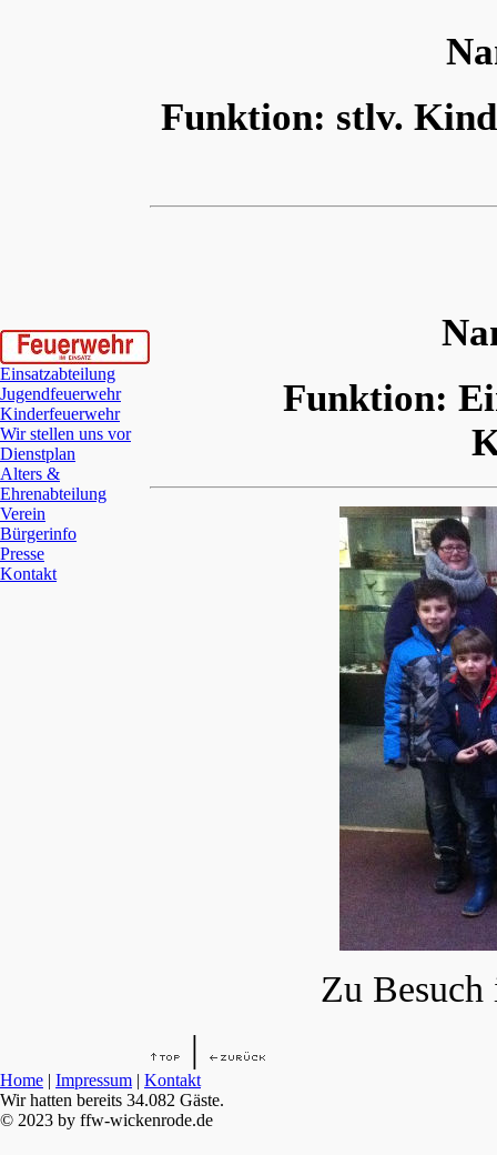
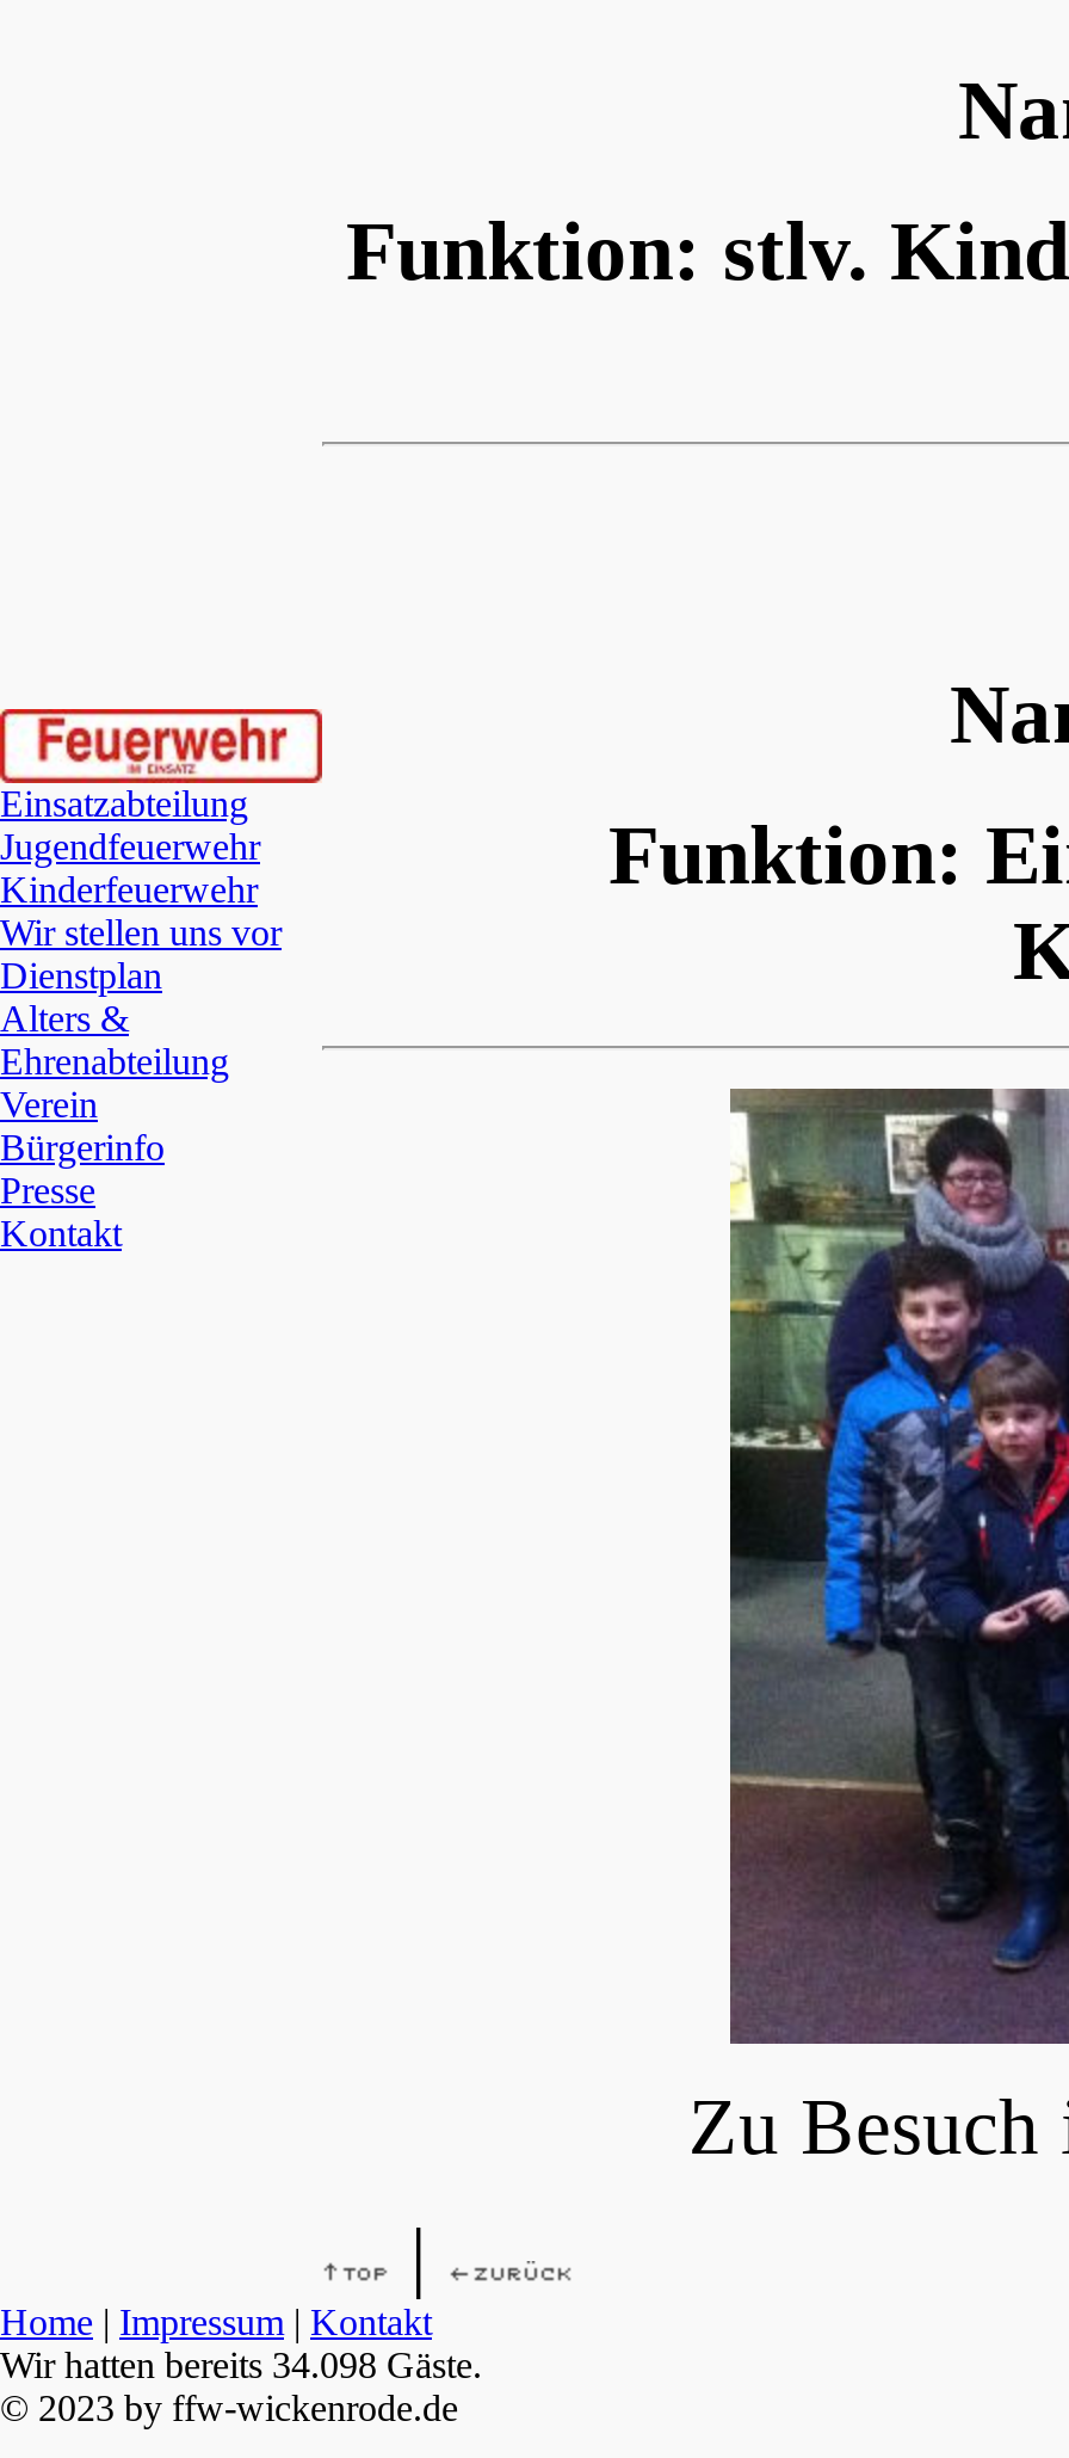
- Wir hatten bereits 34.082 Gäste.
+ Wir hatten bereits 34.098 Gäste.
